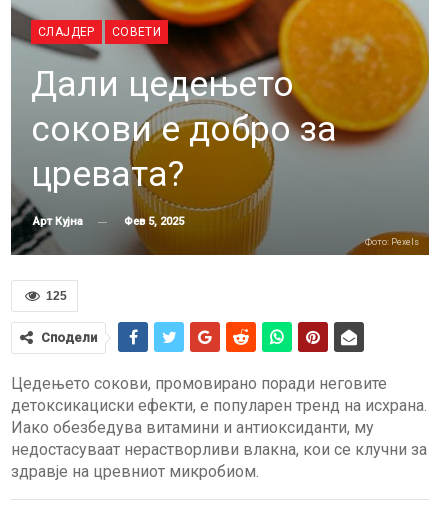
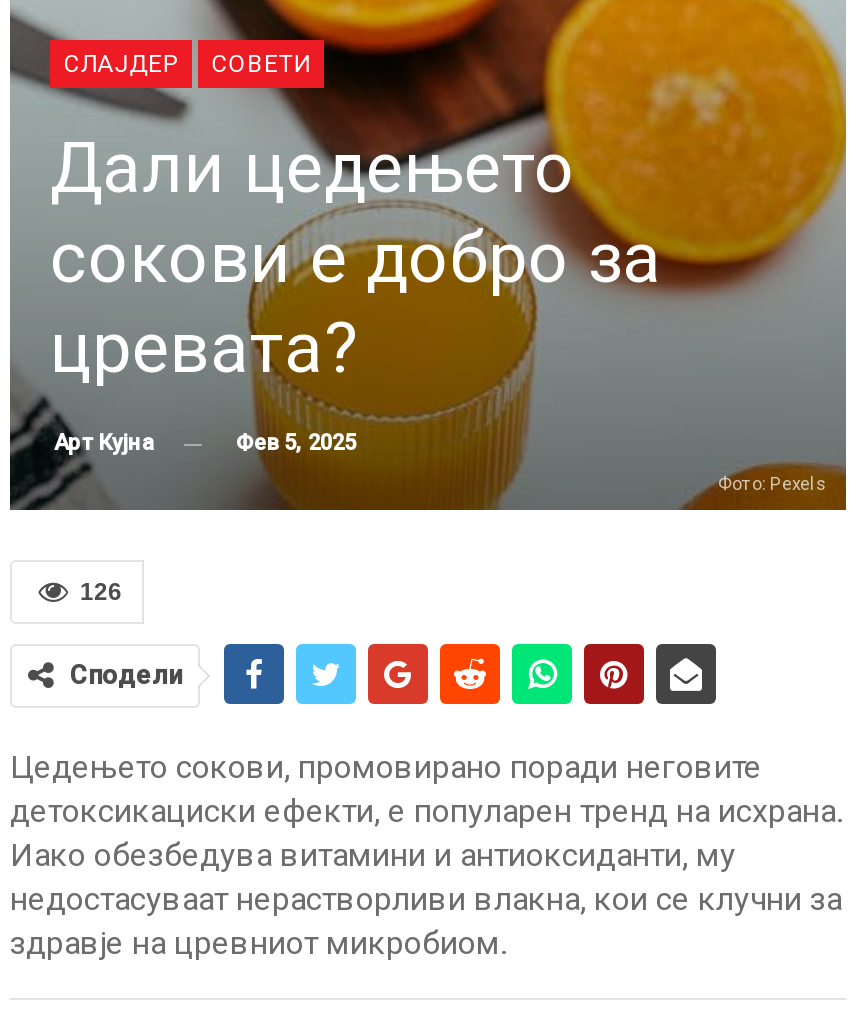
- 125
+ 126
